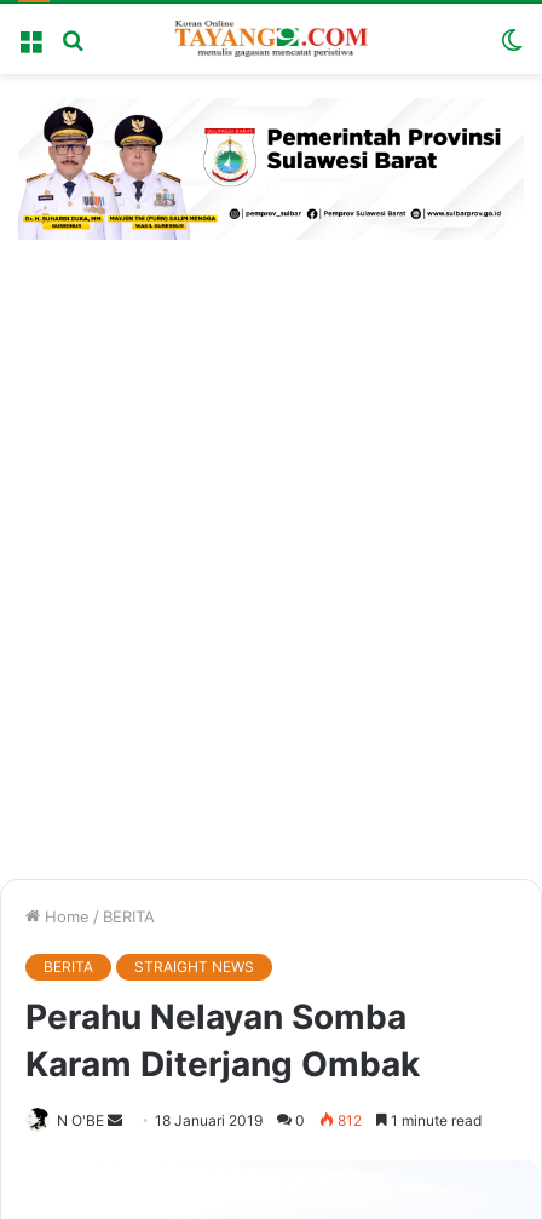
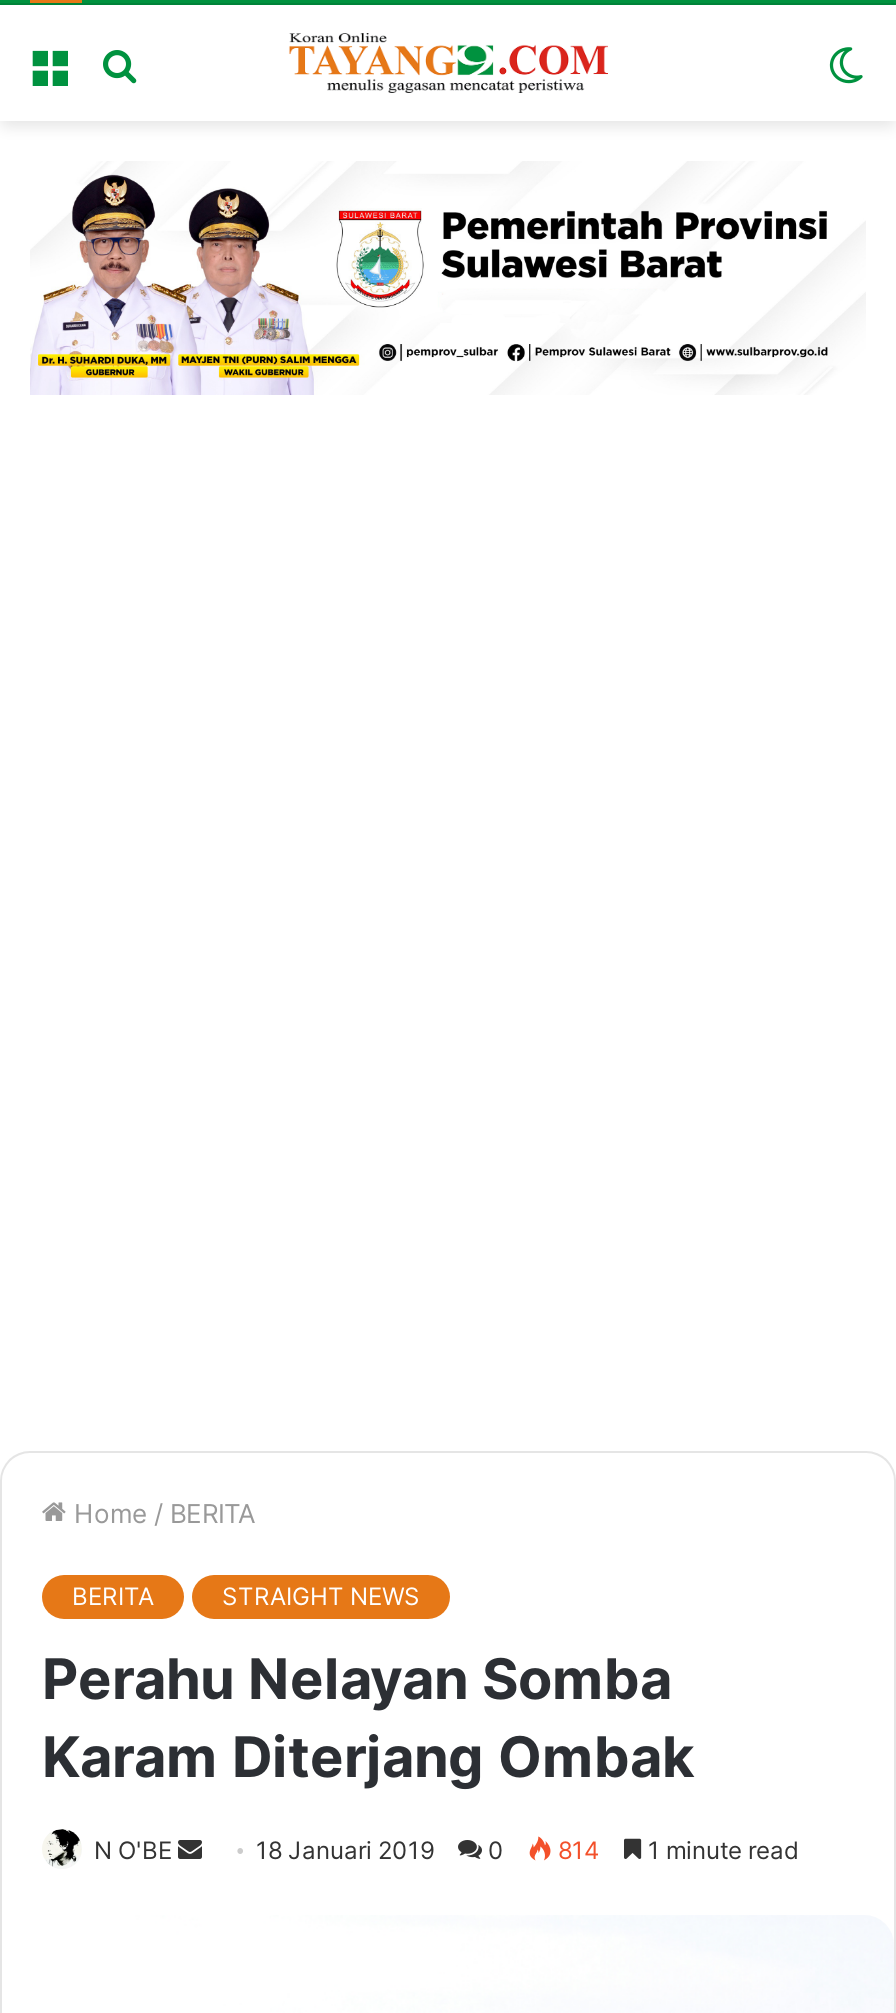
- 812
+ 814
